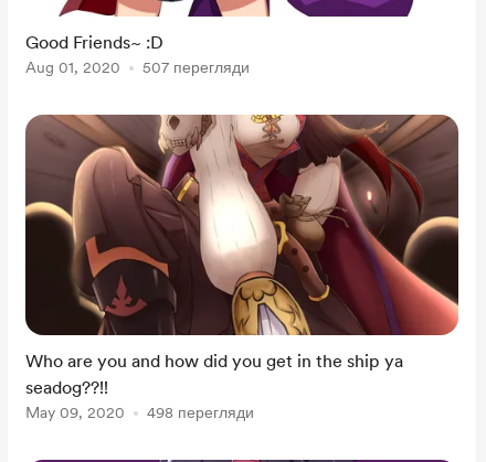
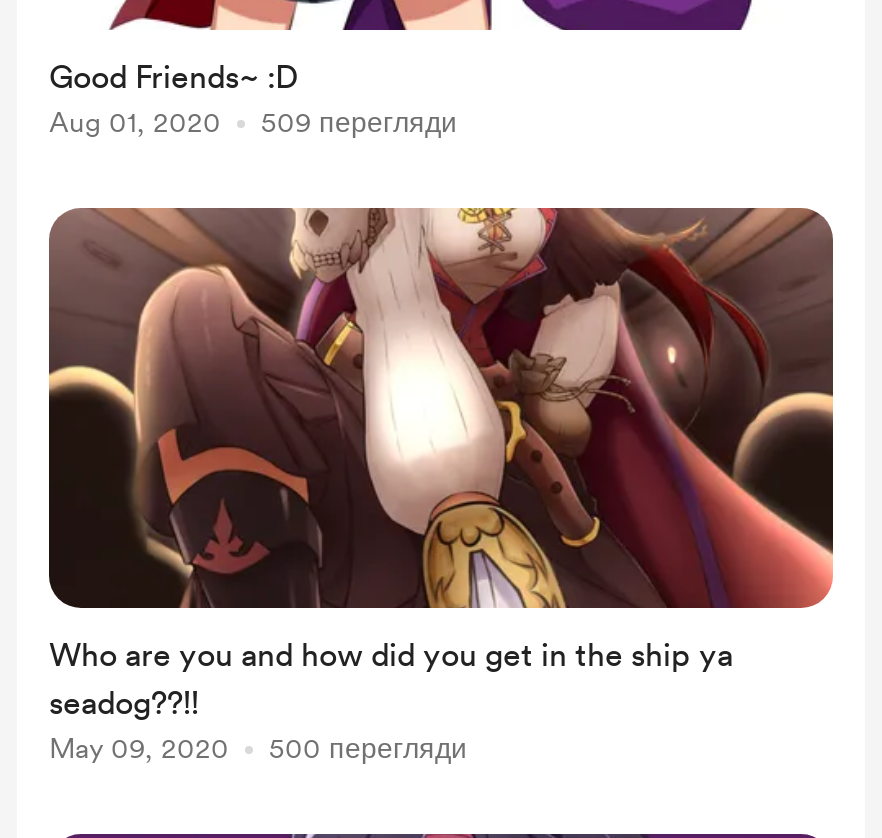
- Aug 01, 2020 507 перегляди
+ Aug 01, 2020 509 перегляди

- May 09, 2020 498 перегляди
+ May 09, 2020 500 перегляди
